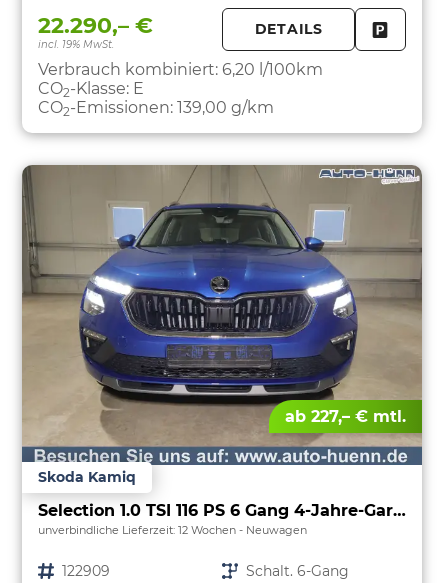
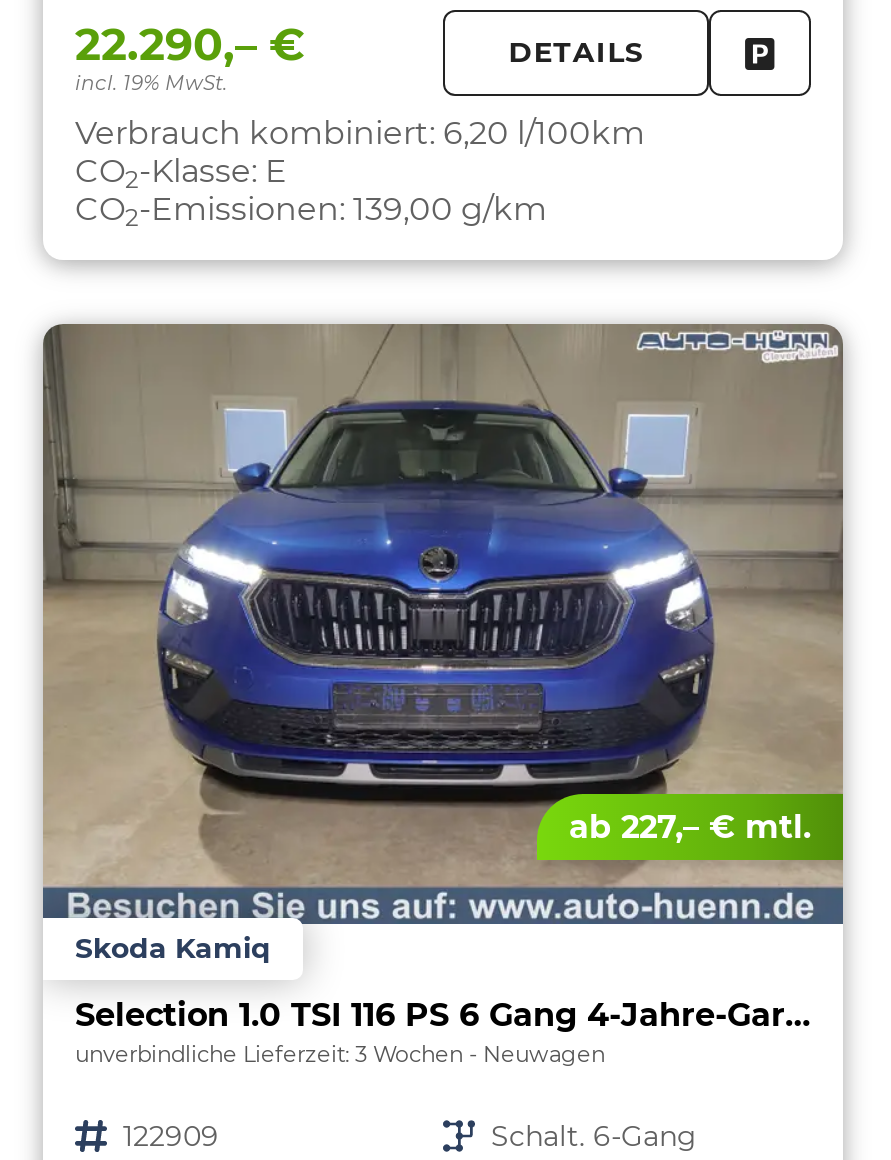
- unverbindliche Lieferzeit: 12 Wochen Neuwagen
+ unverbindliche Lieferzeit: 3 Wochen Neuwagen
